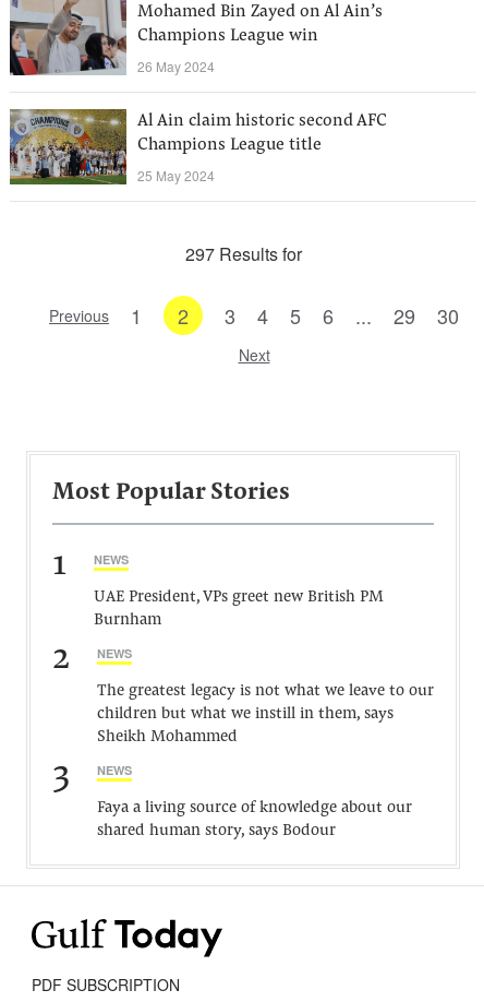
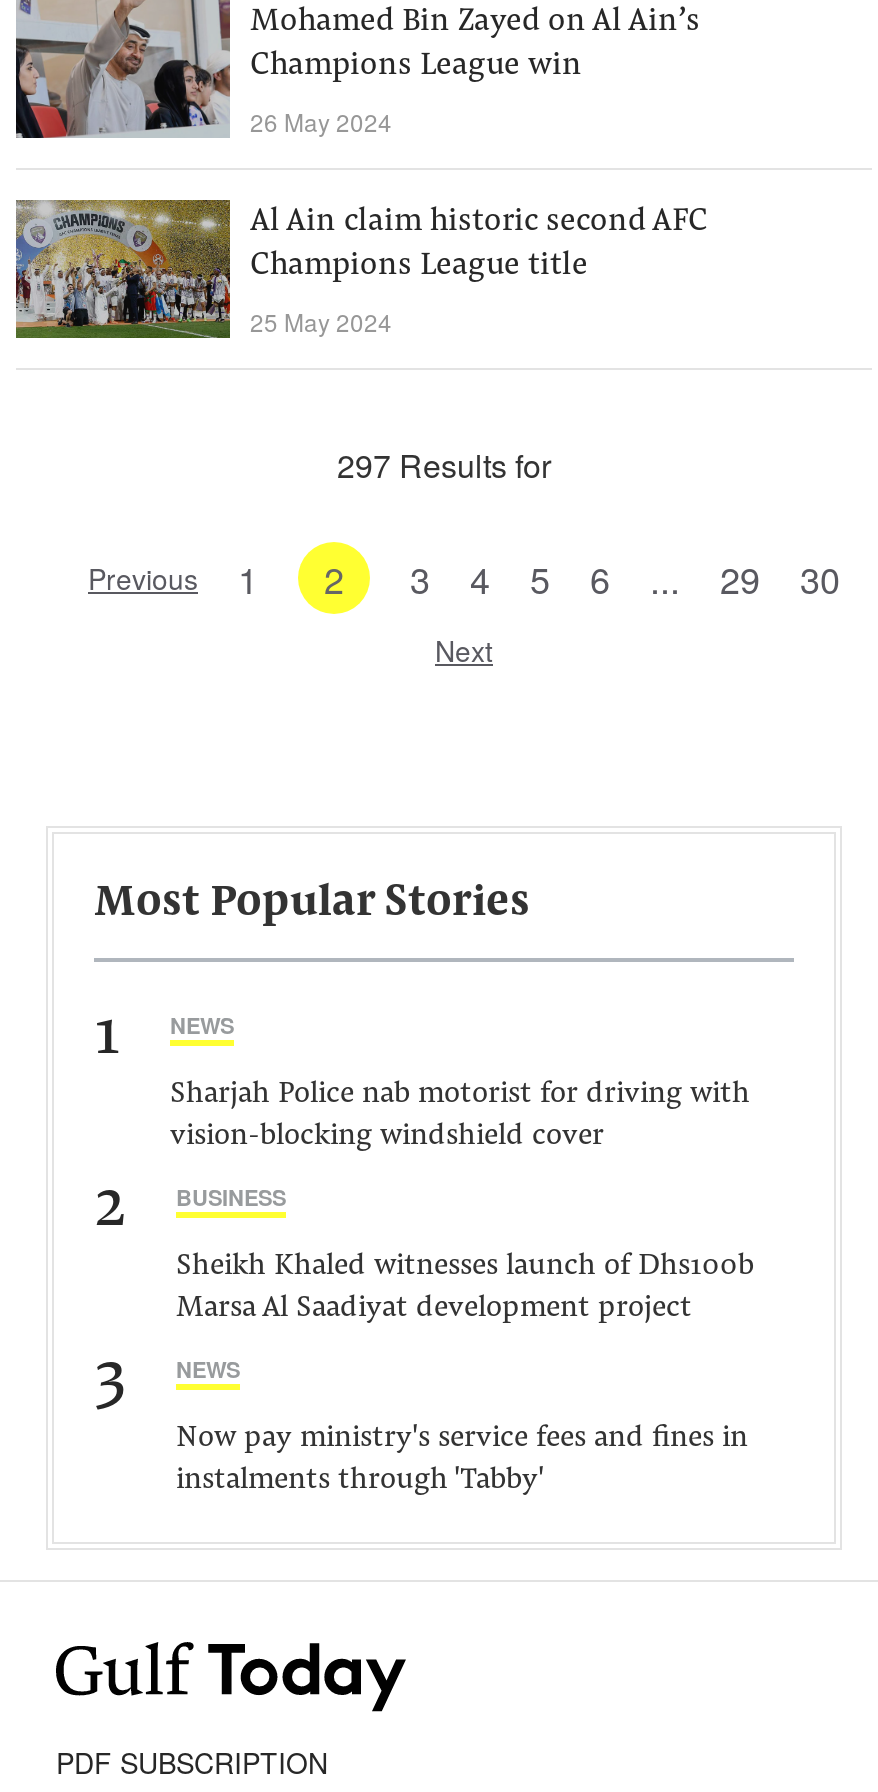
- UAE President, VPs greet new British PM
- Burnham
+ Sharjah Police nab motorist for driving with
+ vision-blocking windshield cover

- NEWS
+ BUSINESS

- The greatest legacy is not what we leave to our
- children but what we instill in them, says
- Sheikh Mohammed
+ Sheikh Khaled witnesses launch of Dhs100b
+ Marsa Al Saadiyat development project

- Faya a living source of knowledge about our
- shared human story, says Bodour
+ Now pay ministry's service fees and fines in
+ instalments through 'Tabby'
